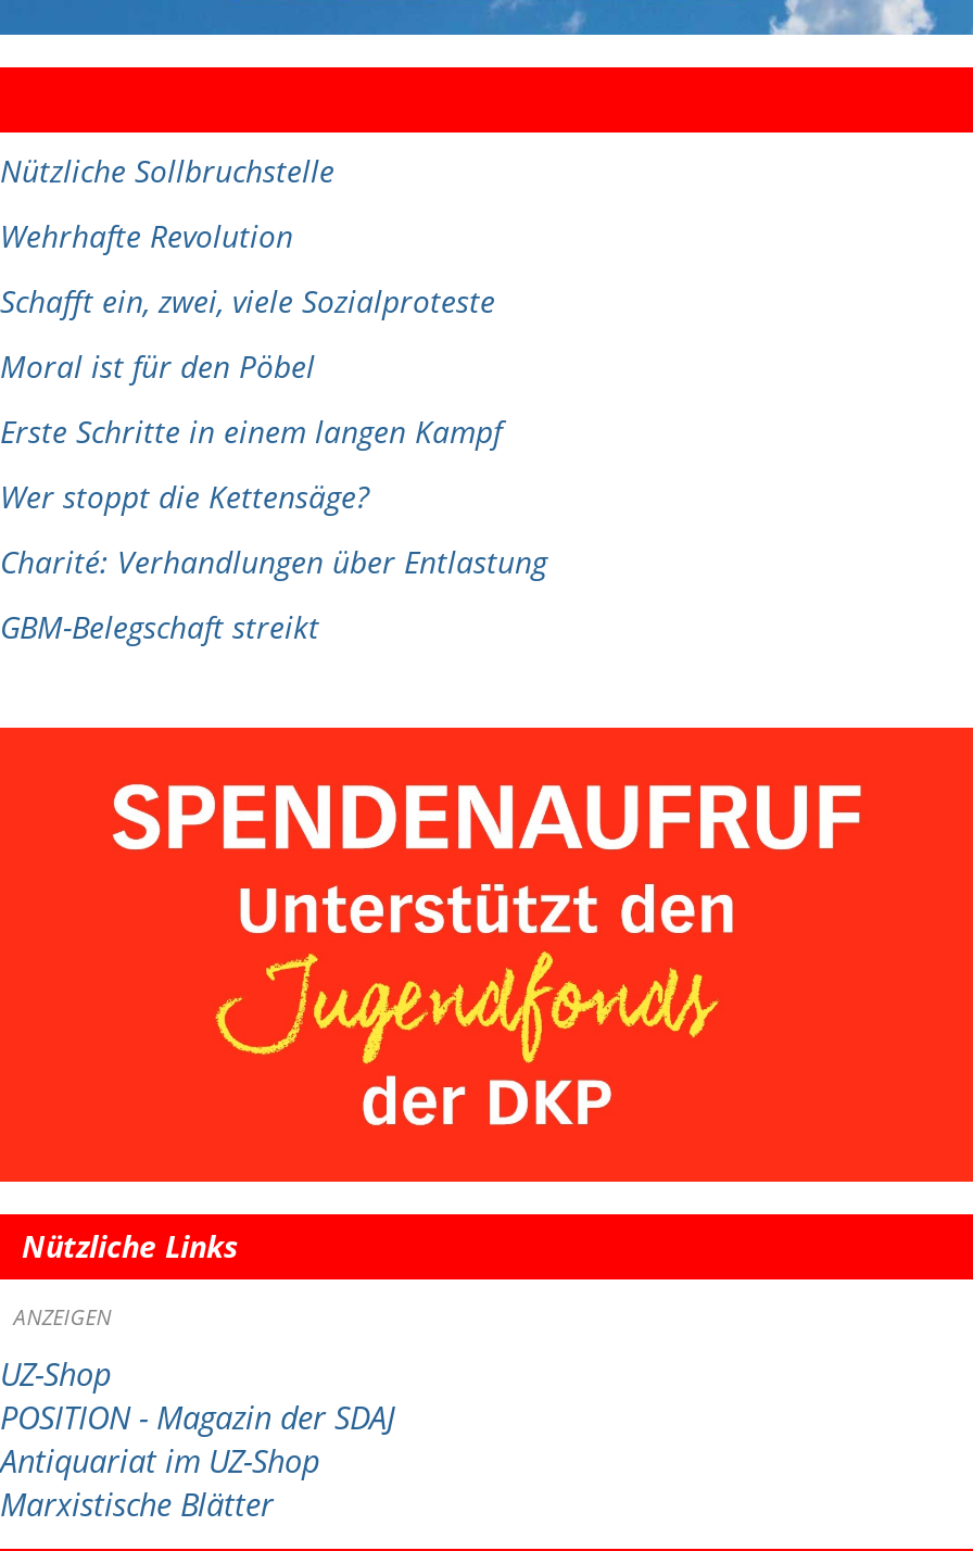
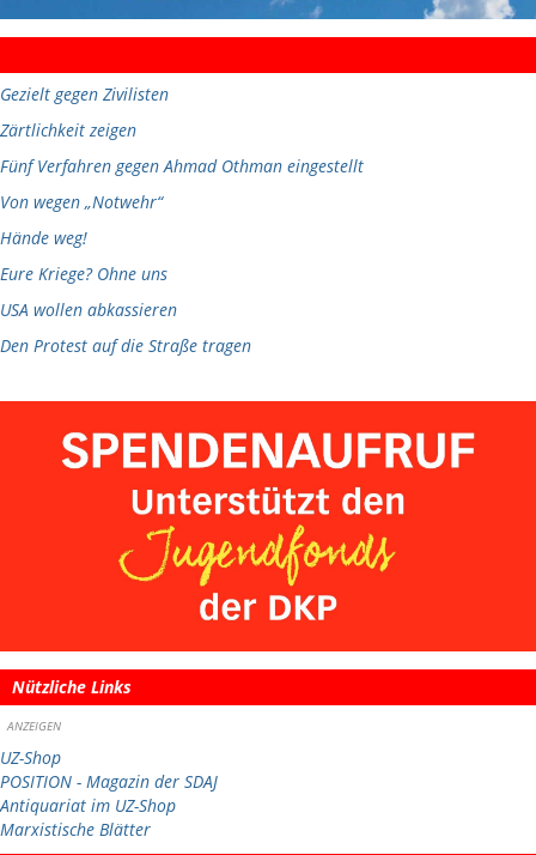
- Nützliche Sollbruchstelle
+ Gezielt gegen Zivilisten

- Wehrhafte Revolution
+ Zärtlichkeit zeigen

- Schafft ein, zwei, viele Sozialproteste
+ Fünf Verfahren gegen Ahmad Othman eingestellt

- Moral ist für den Pöbel
+ Von wegen „Notwehr“

- Erste Schritte in einem langen Kampf
+ Hände weg!

- Wer stoppt die Kettensäge?
+ Eure Kriege? Ohne uns

- Charité: Verhandlungen über Entlastung
+ USA wollen abkassieren

- GBM-Belegschaft streikt
+ Den Protest auf die Straße tragen
